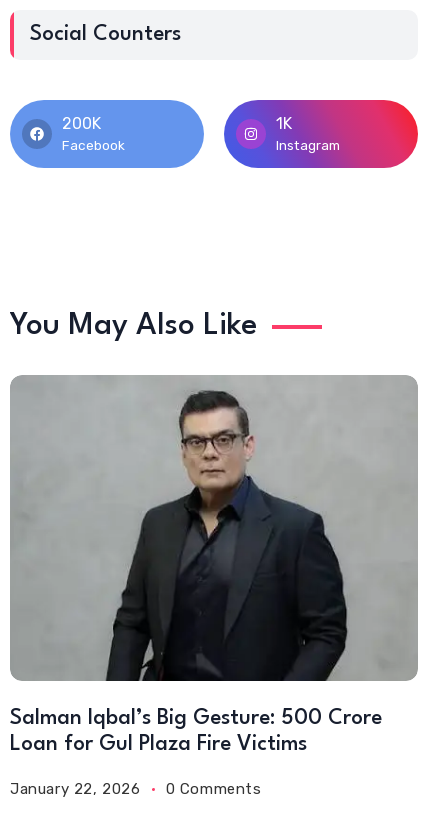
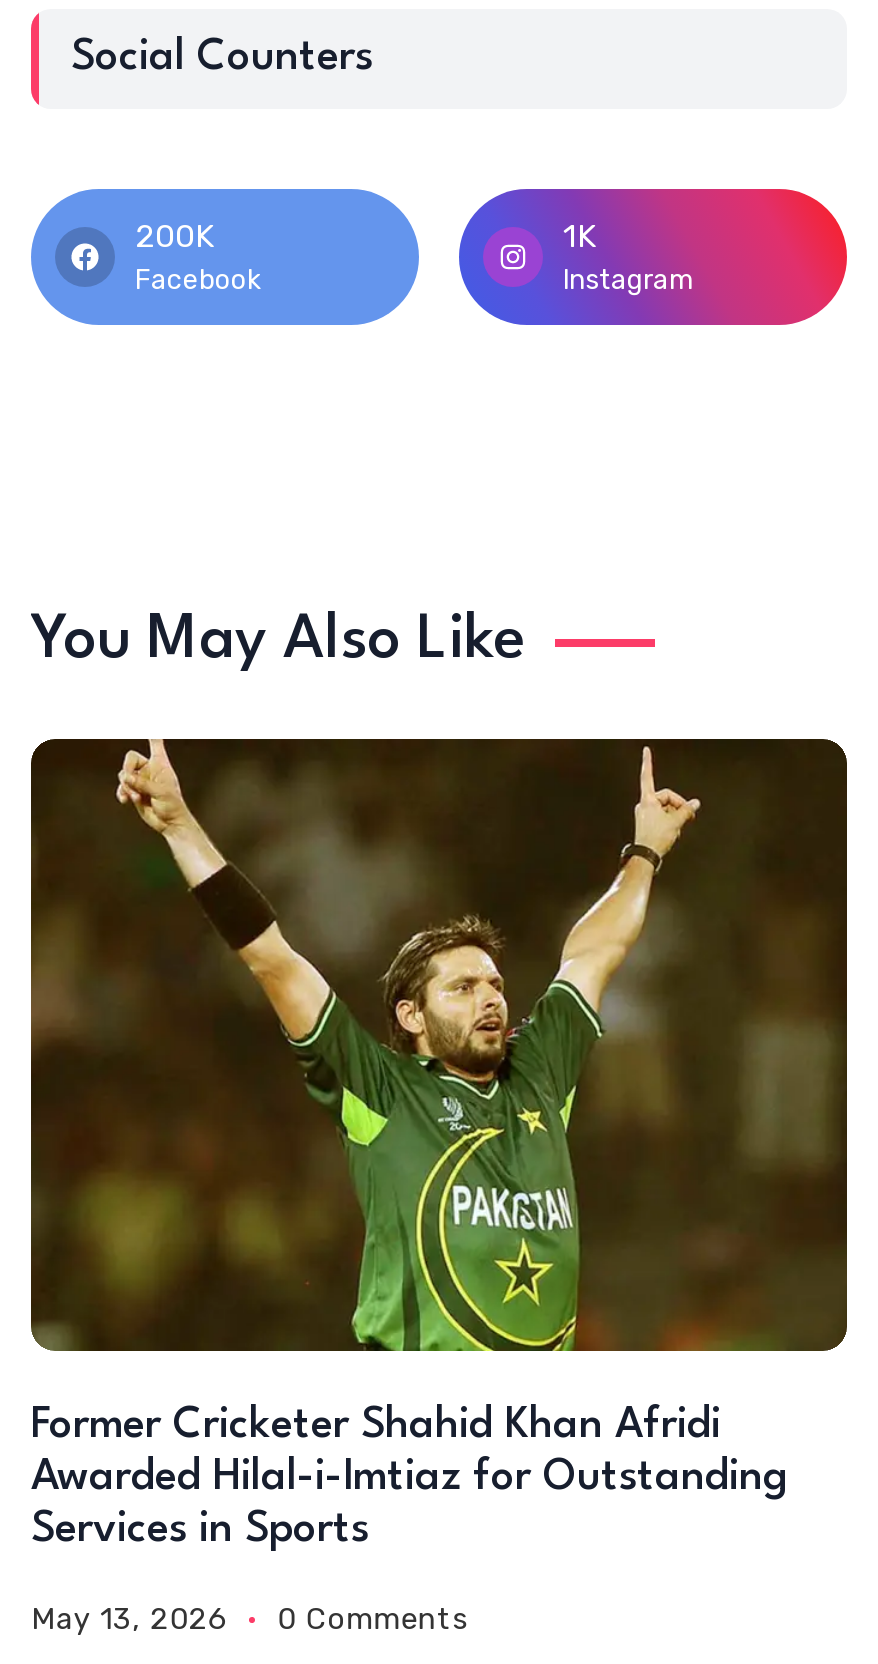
- [image]
- Salman Iqbal’s Big Gesture: 500 Crore
- Loan for Gul Plaza Fire Victims
+ [image]
+ Former Cricketer Shahid Khan Afridi
+ Awarded Hilal-i-Imtiaz for Outstanding
+ Services in Sports

- January 22, 2026 0 Comments
+ May 13, 2026 0 Comments
